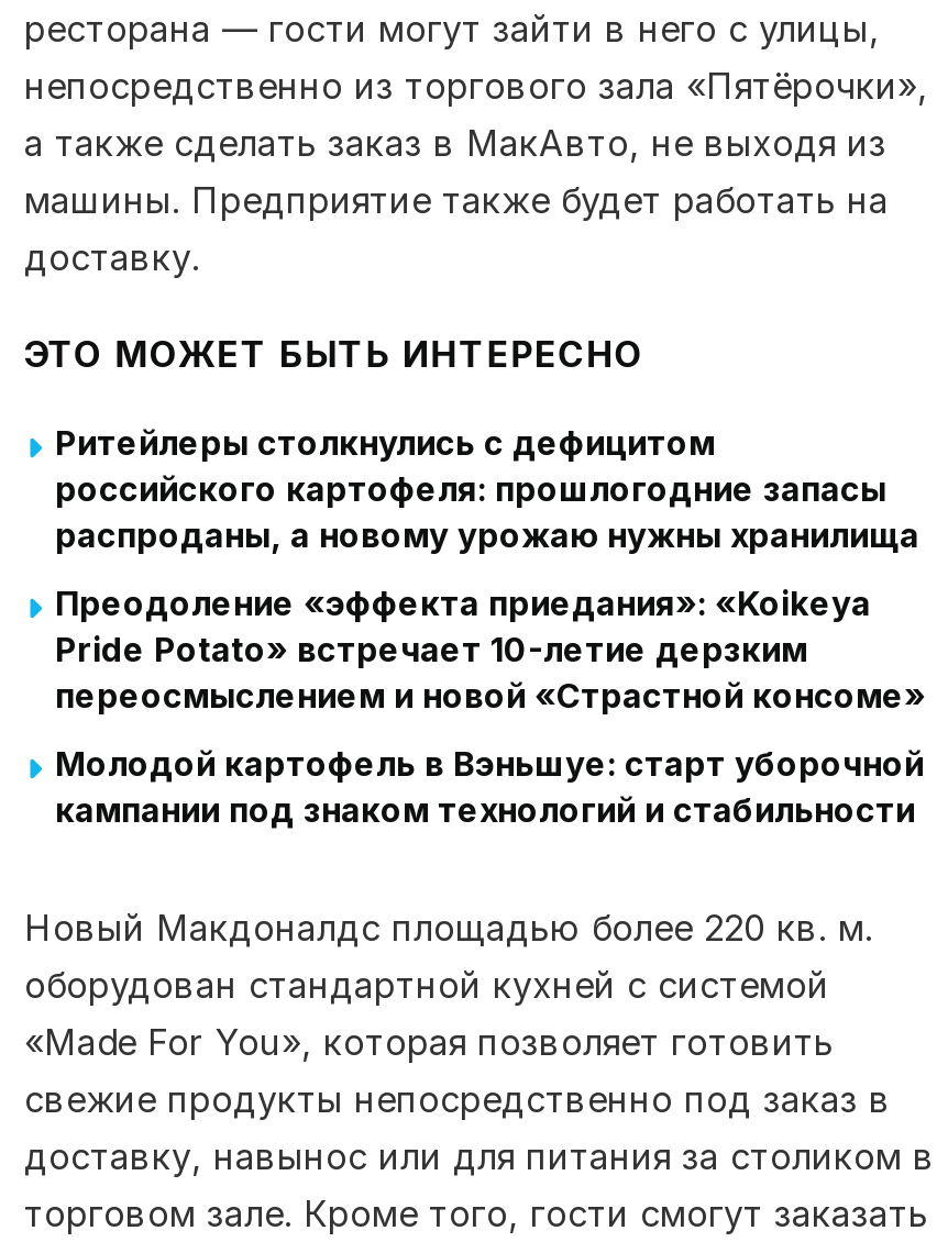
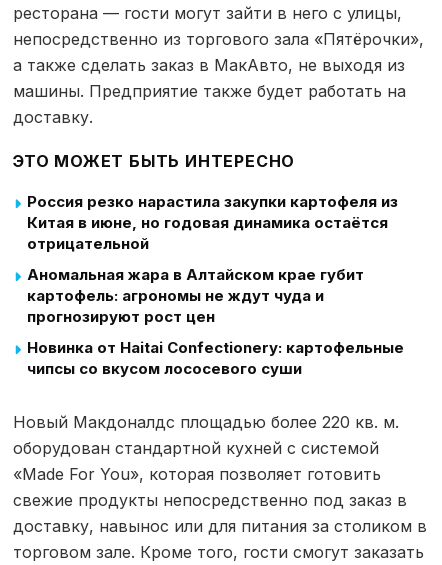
- Ритейлеры столкнулись с дефицитом
- российского картофеля: прошлогодние запасы
- распроданы, а новому урожаю нужны хранилища
+ Россия резко нарастила закупки картофеля из
+ Китая в июне, но годовая динамика остаётся
+ отрицательной

- Преодоление «эффекта приедания»: «Koikeya
- Pride Potato» встречает 10-летие дерзким
- переосмыслением и новой «Страстной консоме»
+ Аномальная жара в Алтайском крае губит
+ картофель: агрономы не ждут чуда и
+ прогнозируют рост цен

- Молодой картофель в Вэньшуе: старт уборочной
- кампании под знаком технологий и стабильности
+ Новинка от Haitai Confectionery: картофельные
+ чипсы со вкусом лососевого суши
